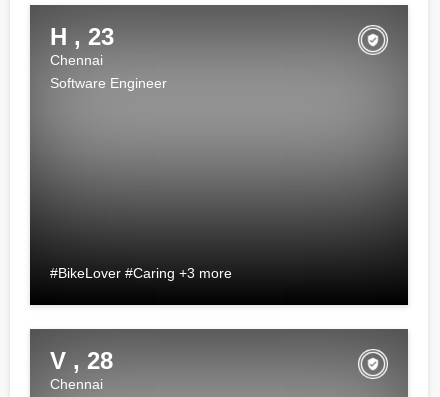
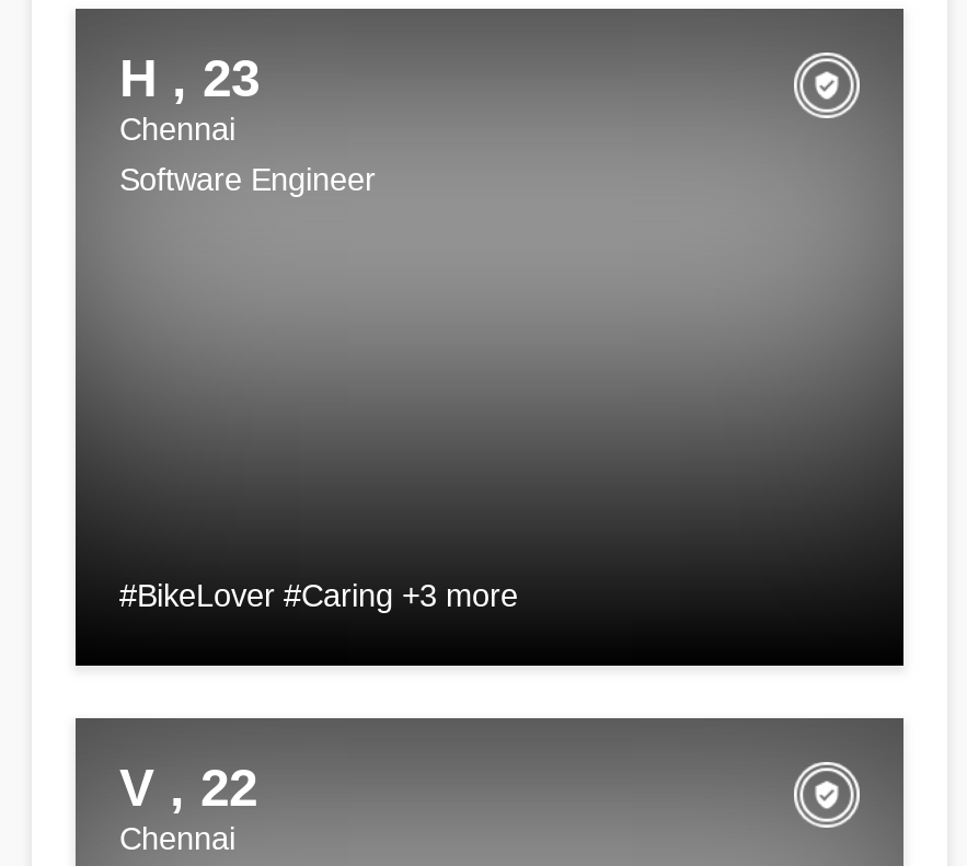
- V , 28
+ V , 22
